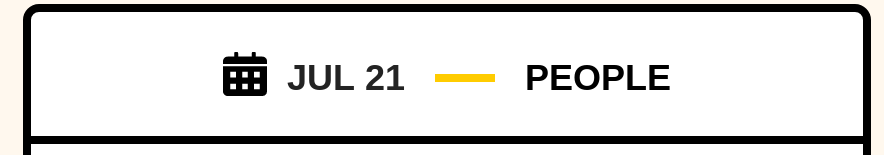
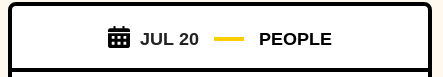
- JUL 21
+ JUL 20
